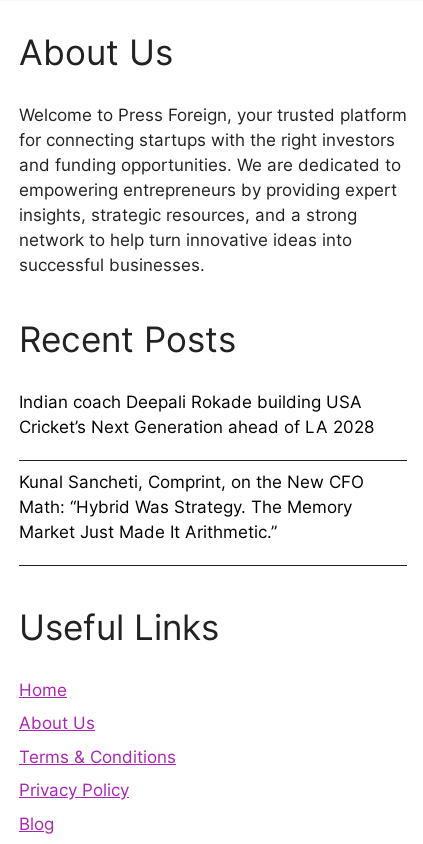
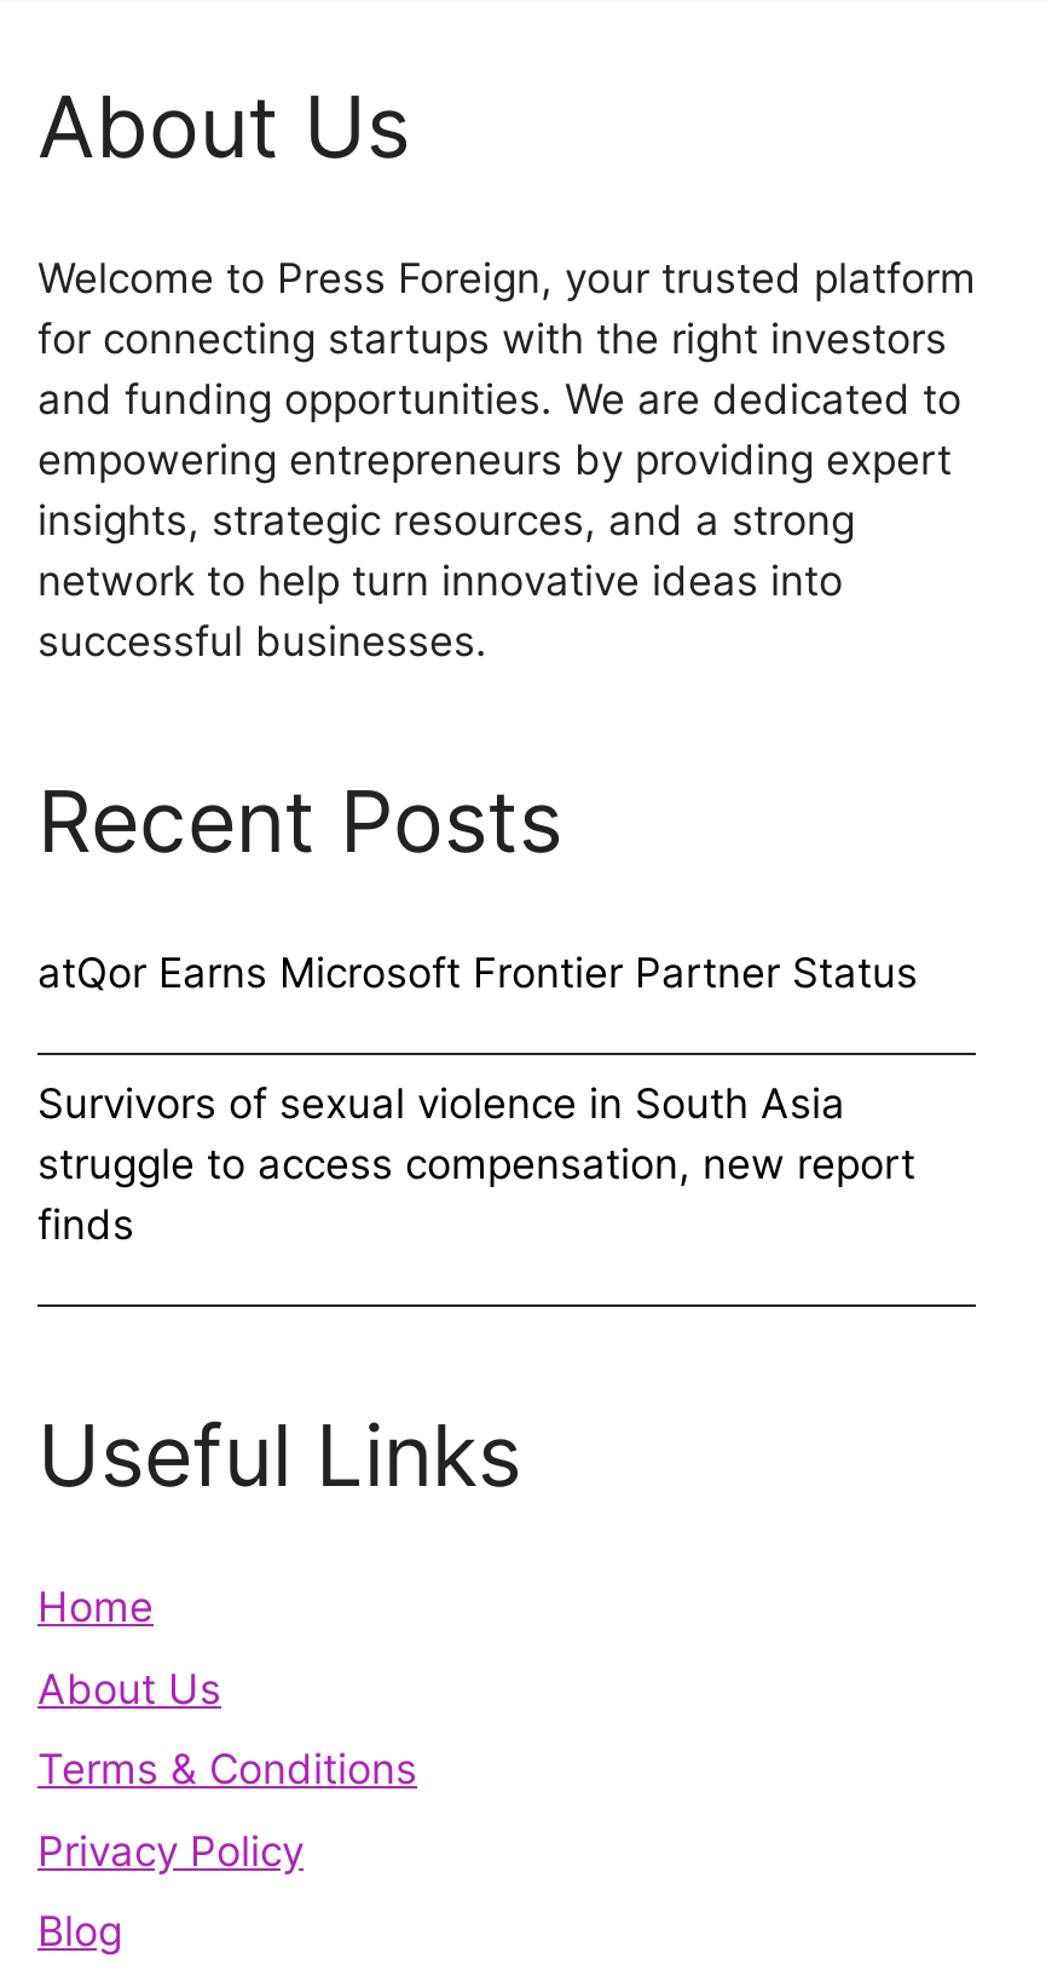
- Indian coach Deepali Rokade building USA
- Cricket’s Next Generation ahead of LA 2028
+ atQor Earns Microsoft Frontier Partner Status

- Kunal Sancheti, Comprint, on the New CFO
- Math: “Hybrid Was Strategy. The Memory
- Market Just Made It Arithmetic.”
+ Survivors of sexual violence in South Asia
+ struggle to access compensation, new report
+ finds
